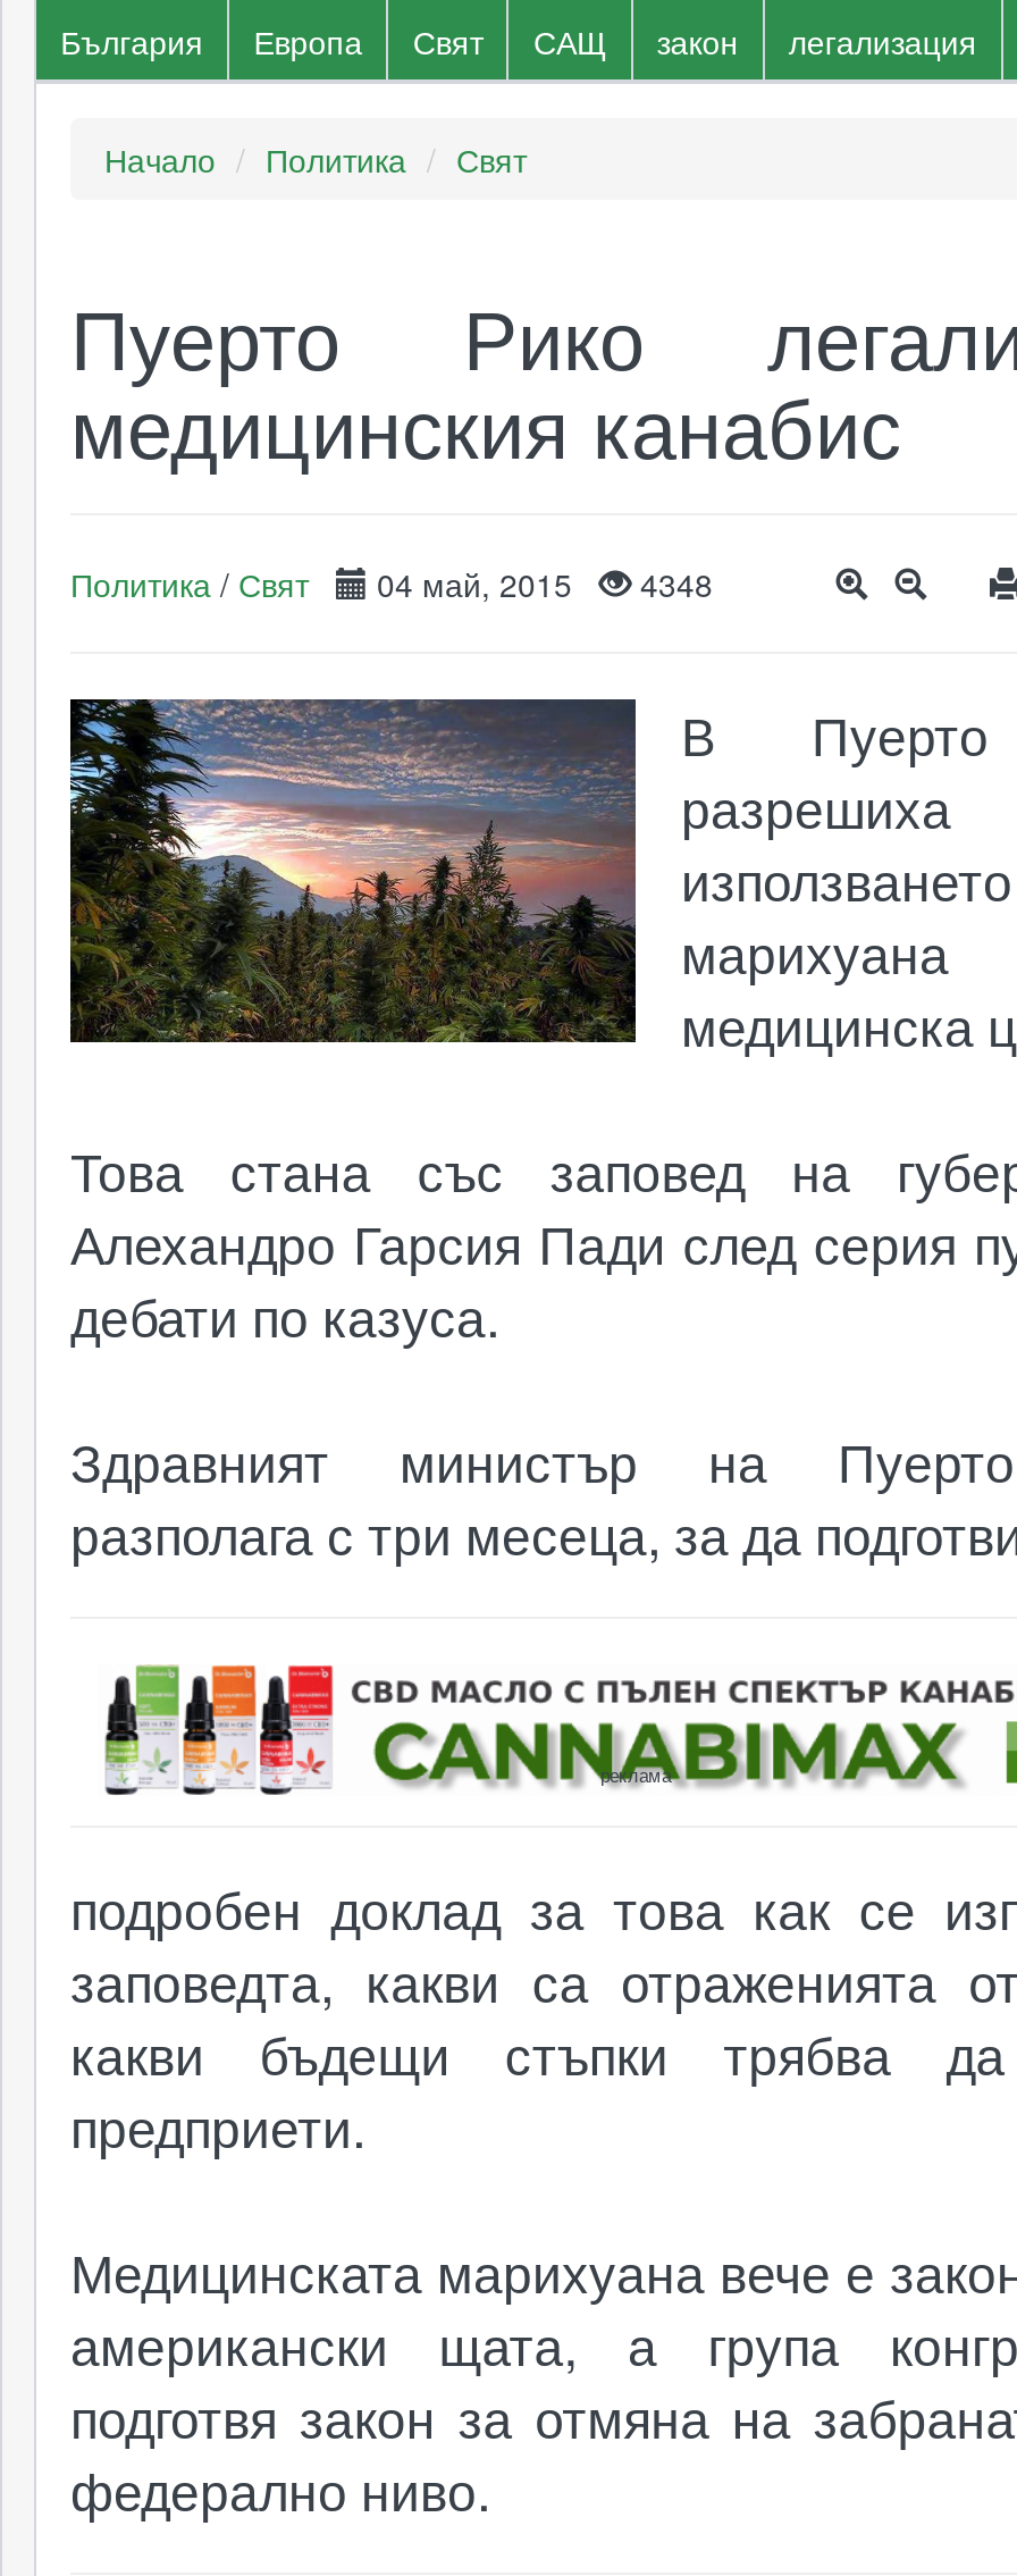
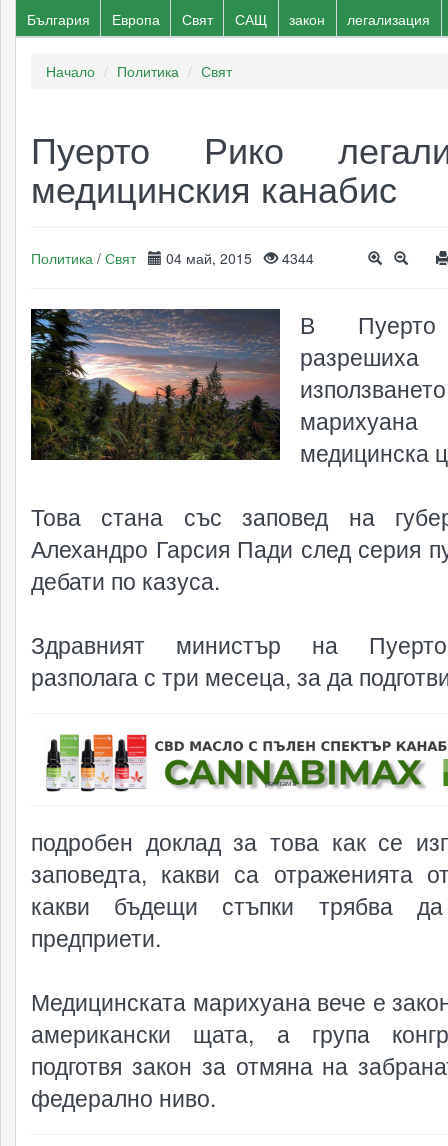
- 4348
+ 4344
